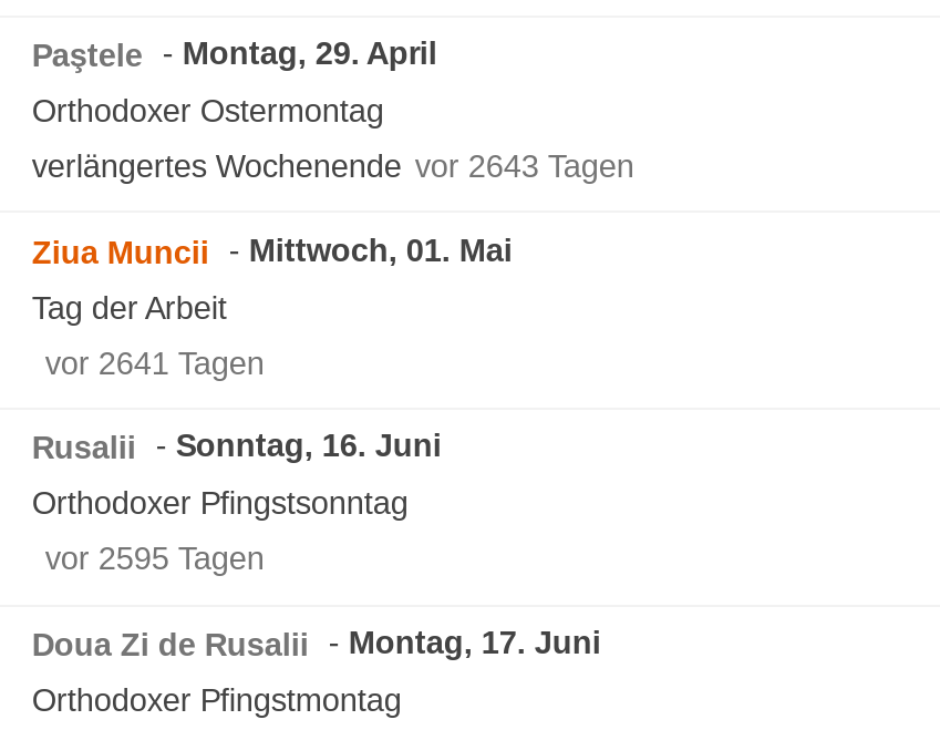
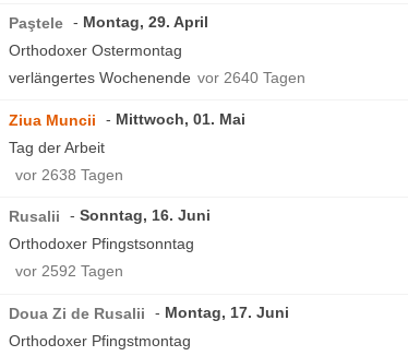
- verlängertes Wochenende vor 2643 Tagen
+ verlängertes Wochenende vor 2640 Tagen

- vor 2641 Tagen
+ vor 2638 Tagen

- vor 2595 Tagen
+ vor 2592 Tagen
